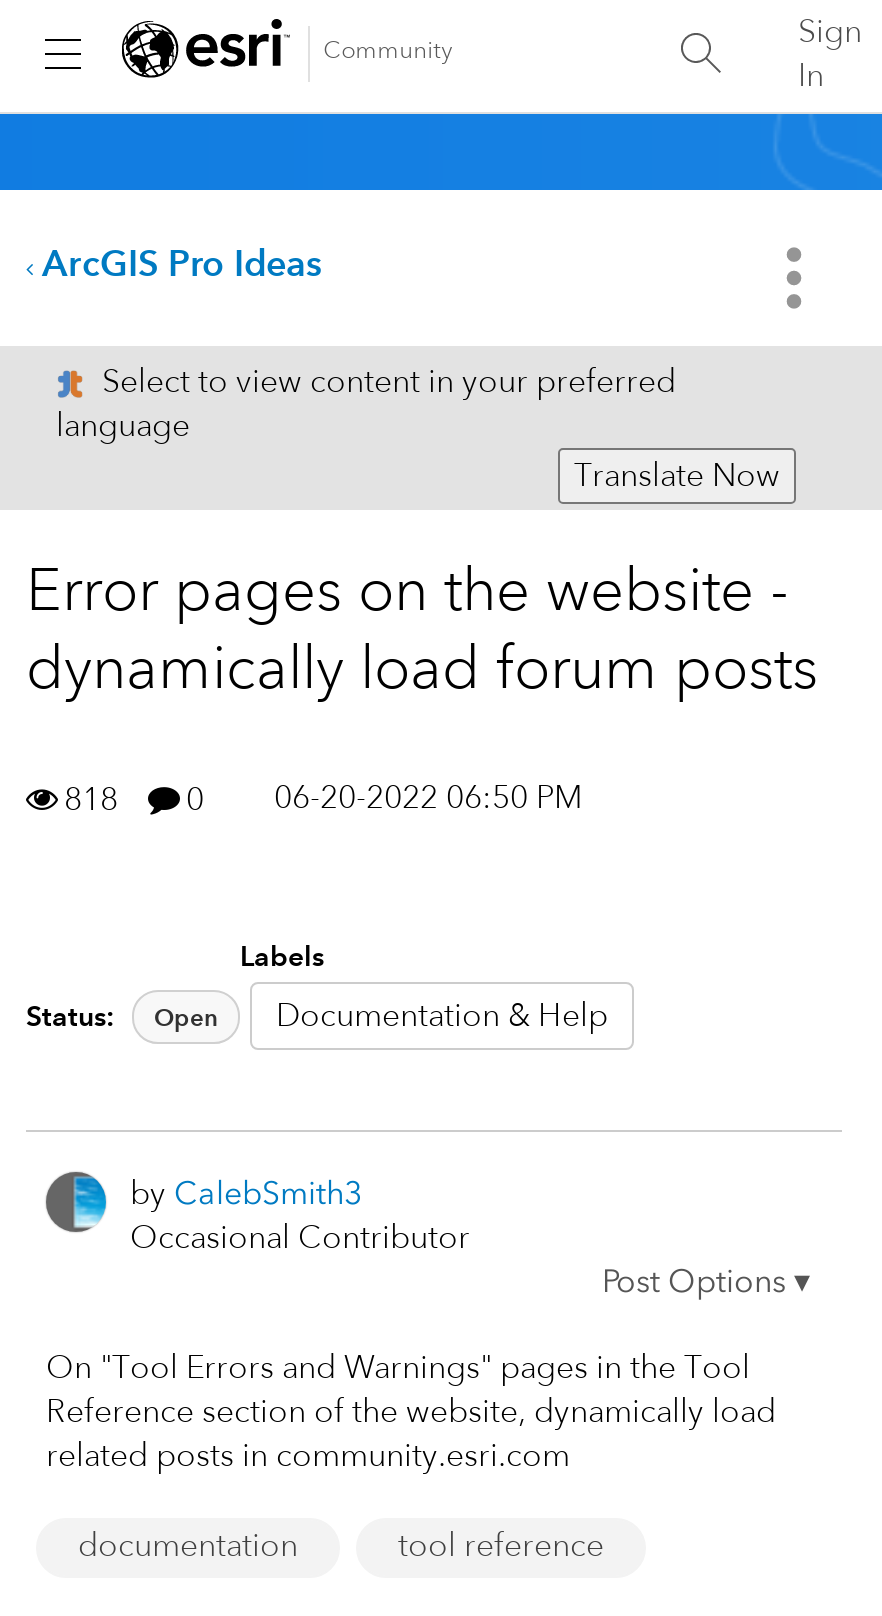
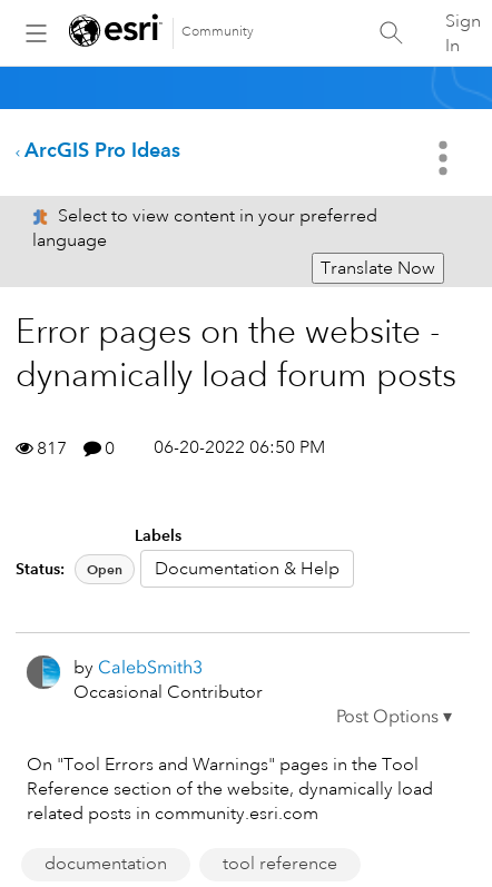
- 818 0 06-20-2022 06:50 PM
+ 817 0 06-20-2022 06:50 PM
